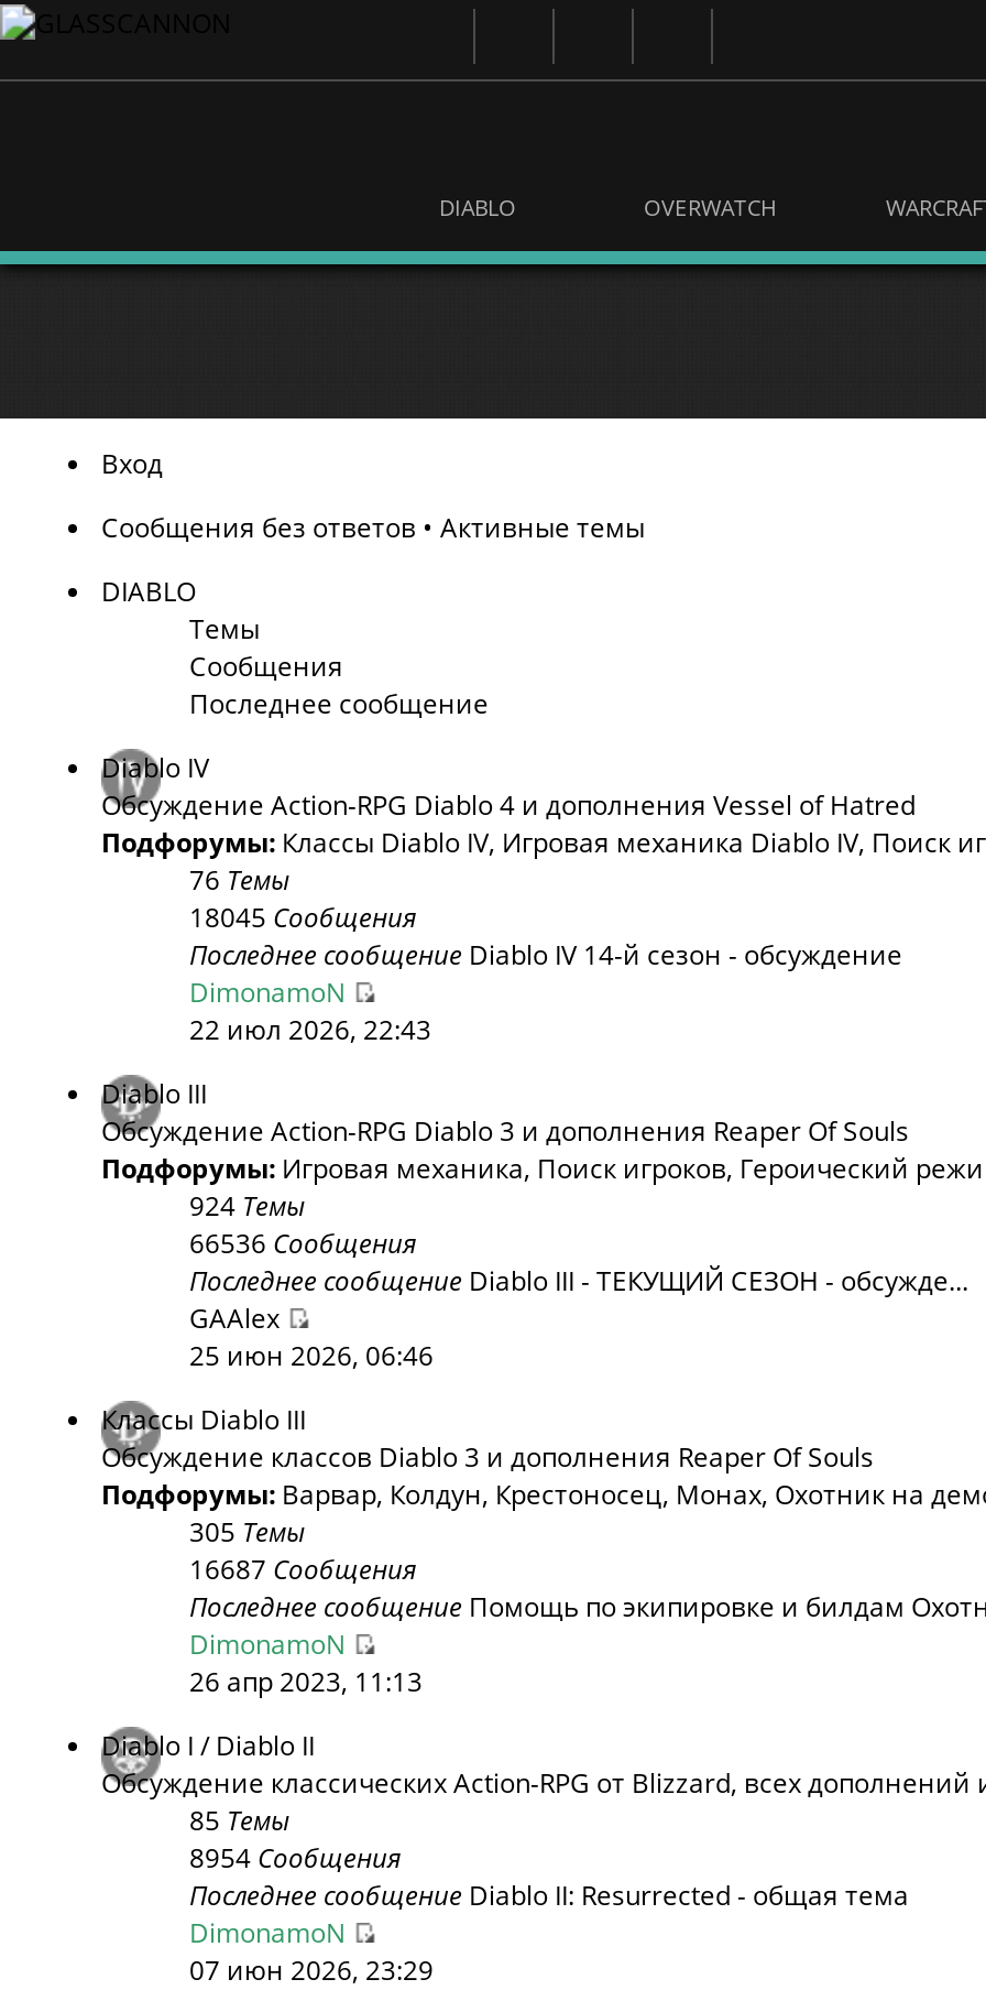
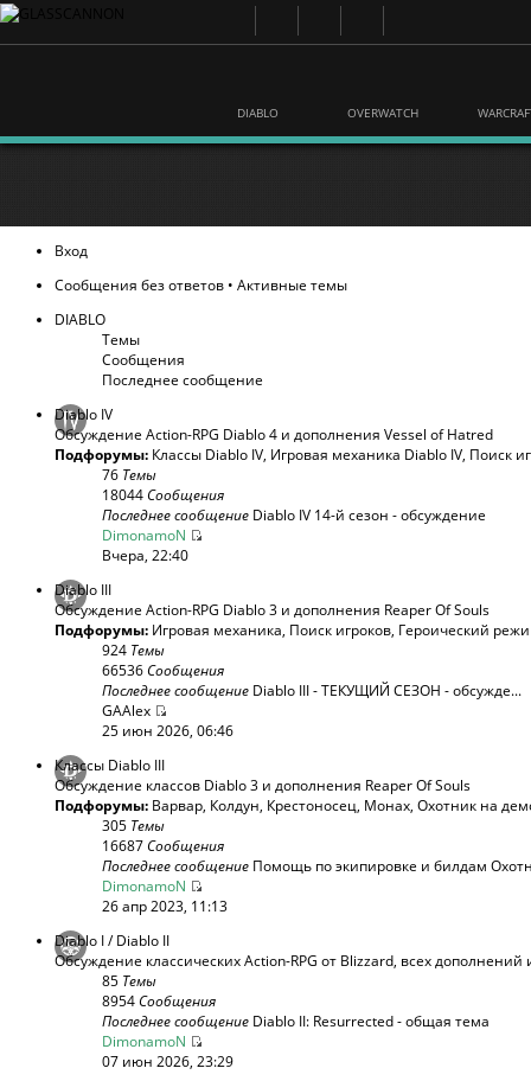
- 18045 Сообщения
+ 18044 Сообщения

- 22 июл 2026, 22:43
+ Вчера, 22:40
